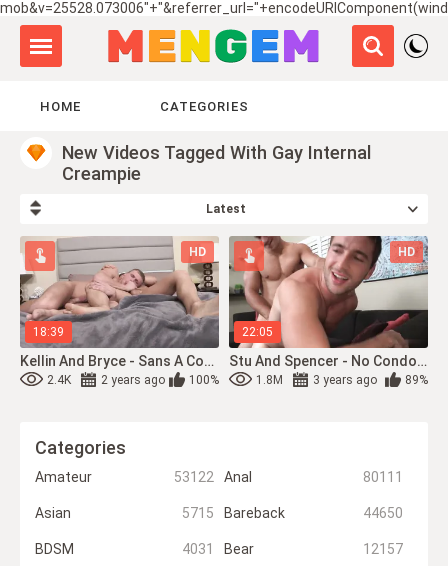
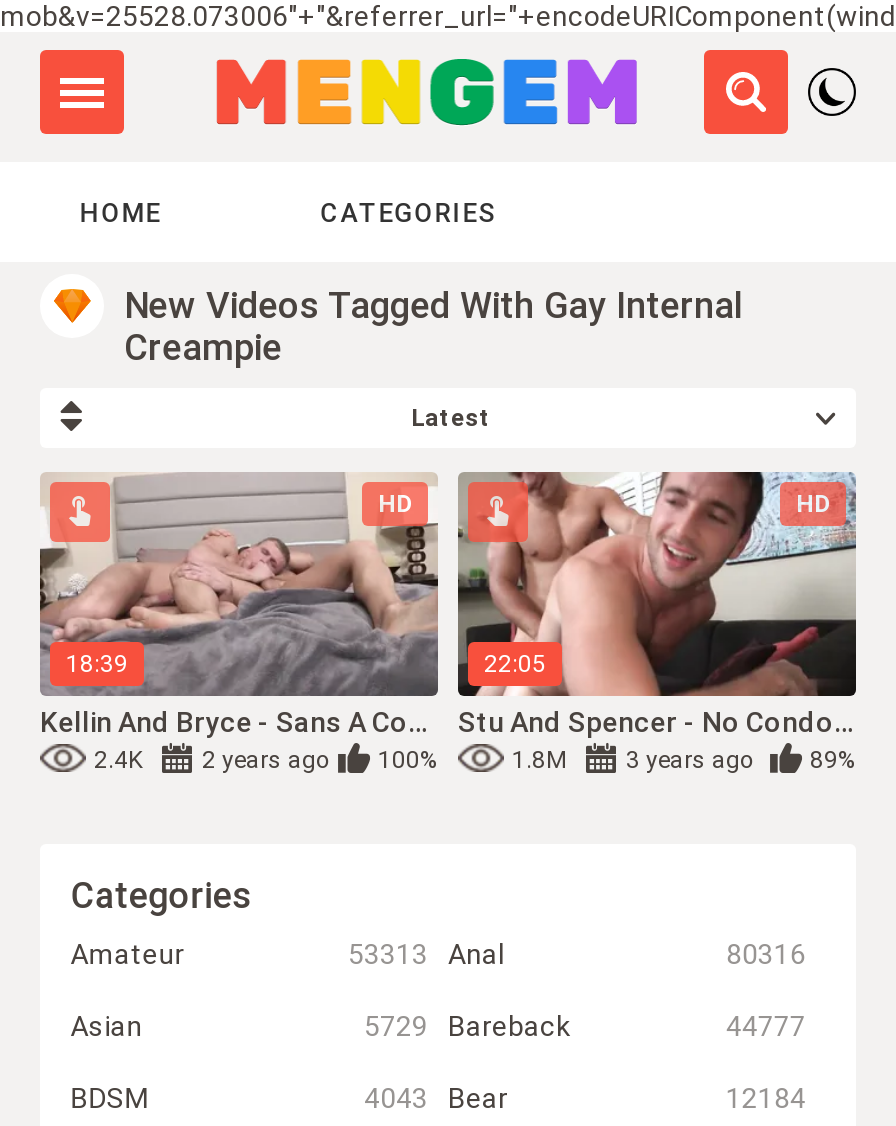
- 53122 Anal
+ 53313 Anal

- 80111
+ 80316

- 5715 Bareback
+ 5729 Bareback

- 44650
+ 44777

- 4031 Bear
+ 4043 Bear

- 12157
+ 12184
